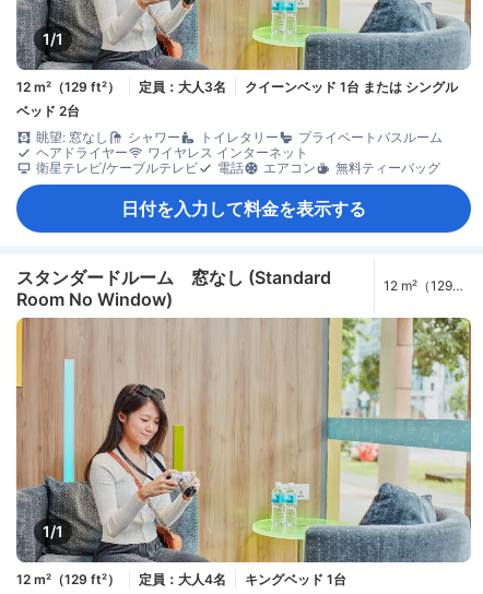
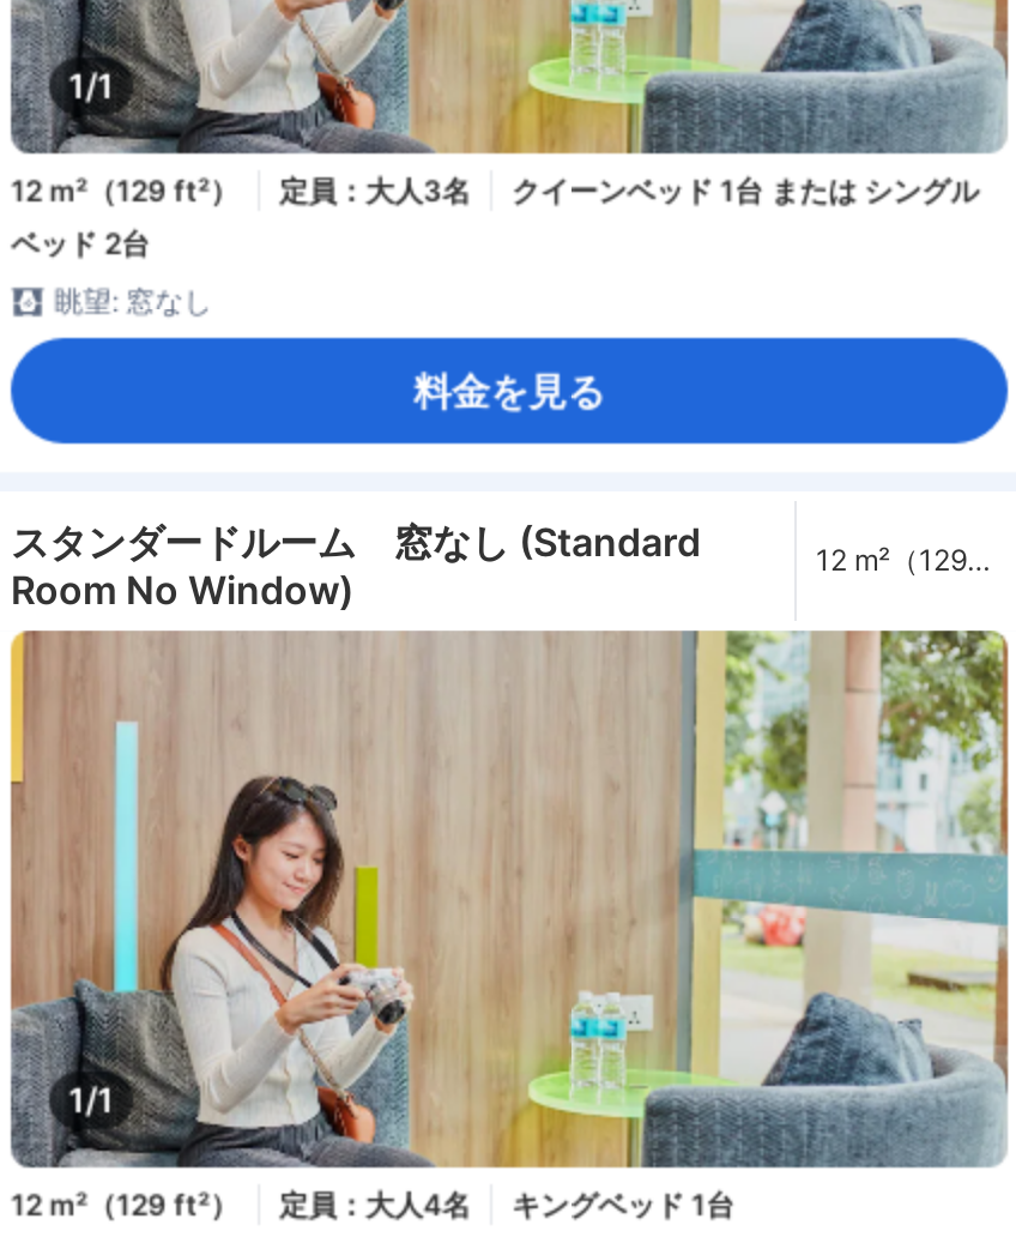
- シャワー
- トイレタリー
- プライベートバスルーム
- ヘアドライヤー
- ワイヤレス インターネット
- 衛星テレビ/ケーブルテレビ
- 電話
- エアコン
- 無料ティーバッグ
- 日付を入力して料金を表示する
+ 料金を見る
